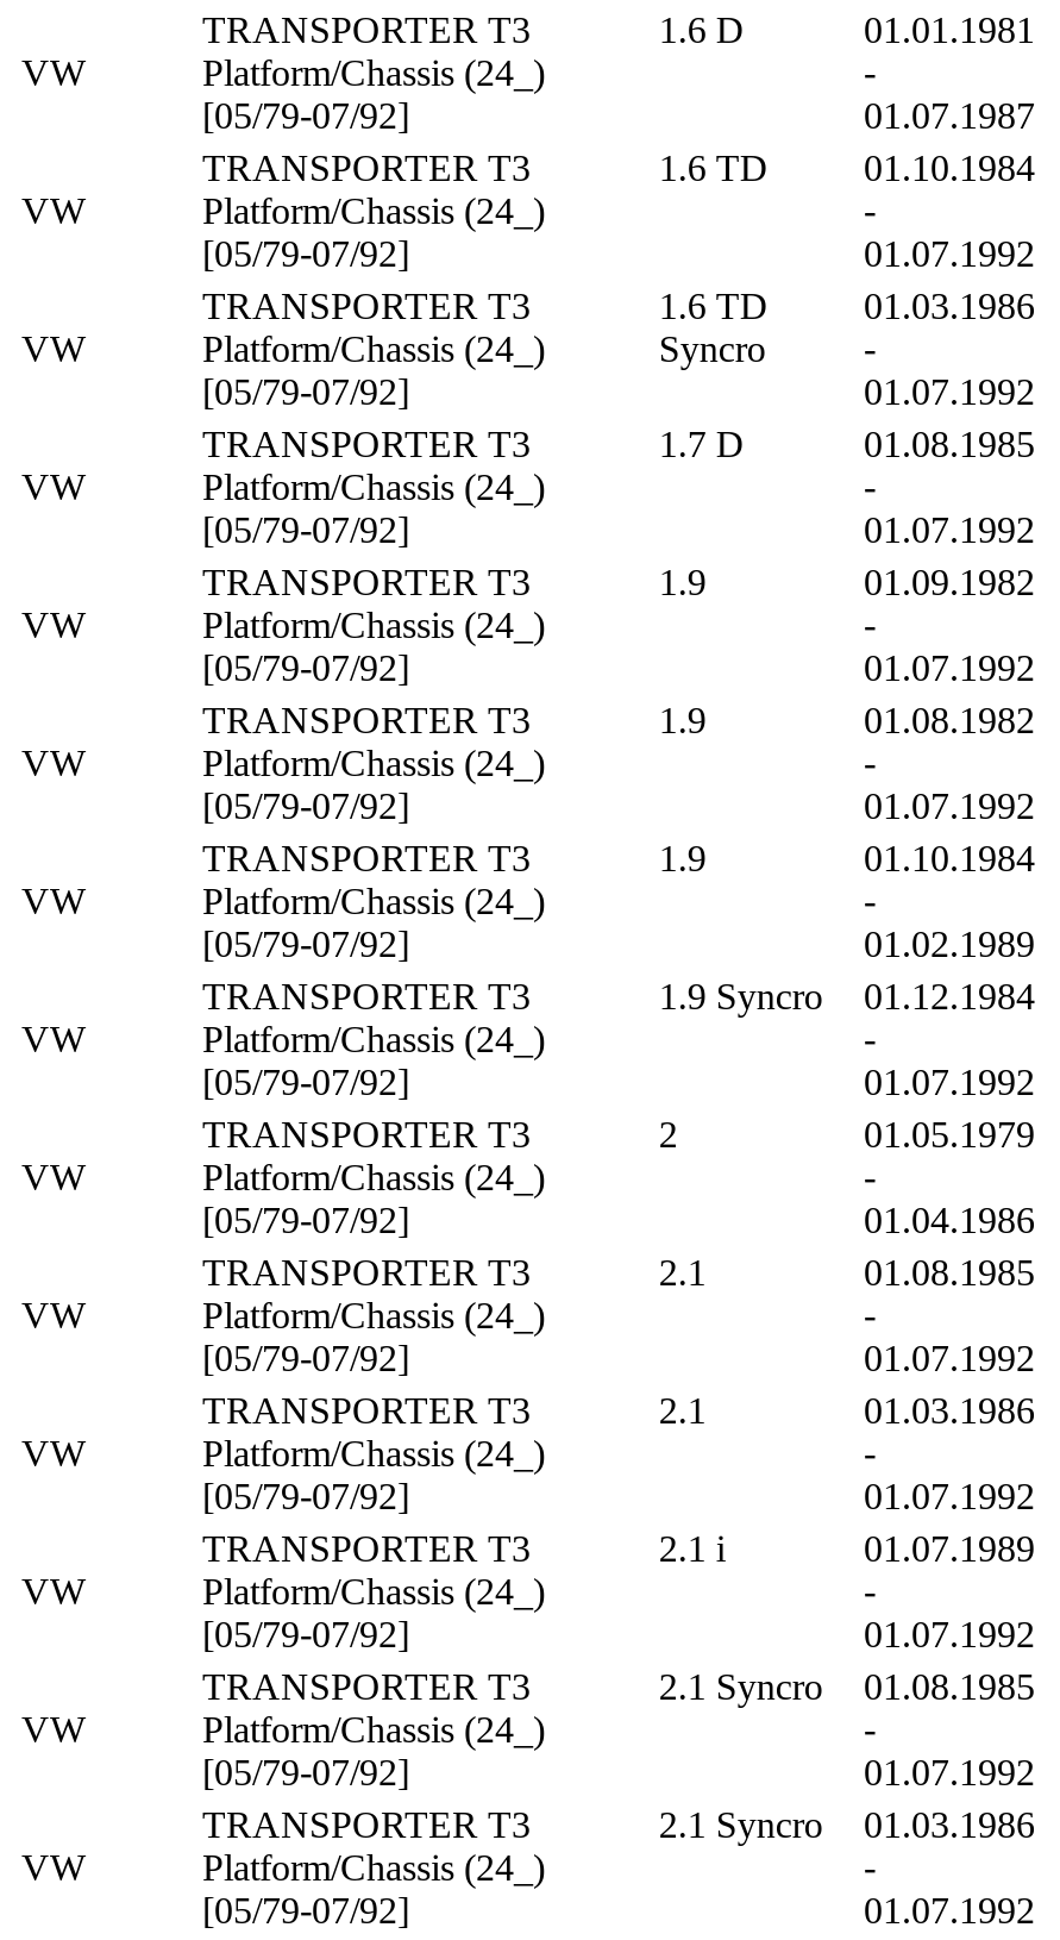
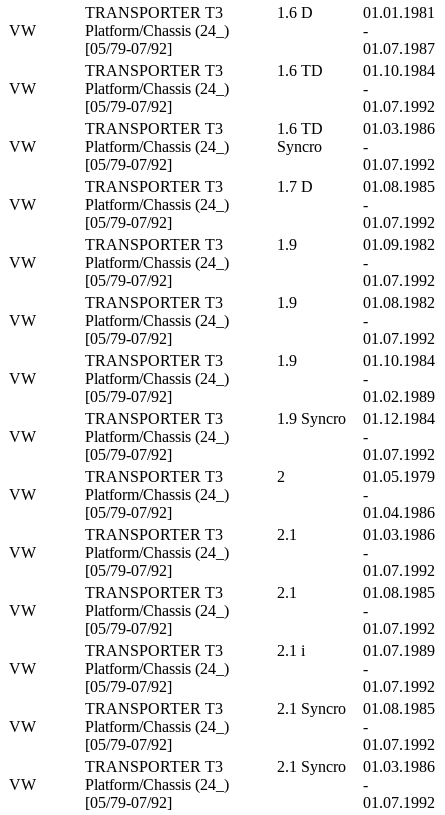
- 01.08.1985
+ 01.03.1986

- 01.03.1986
+ 01.08.1985
